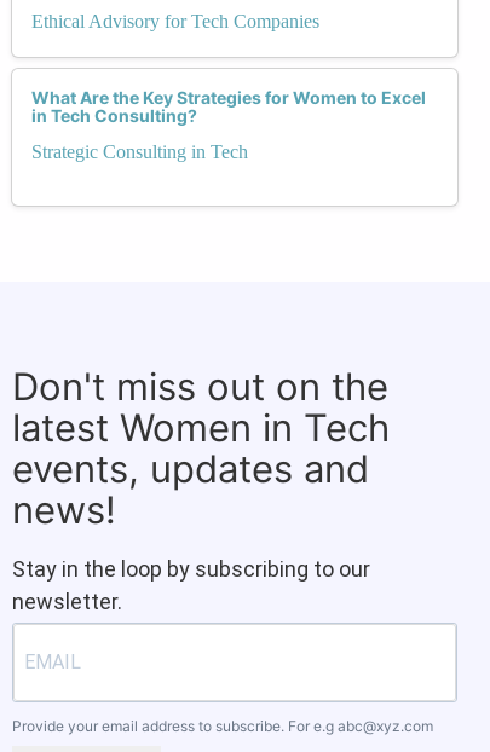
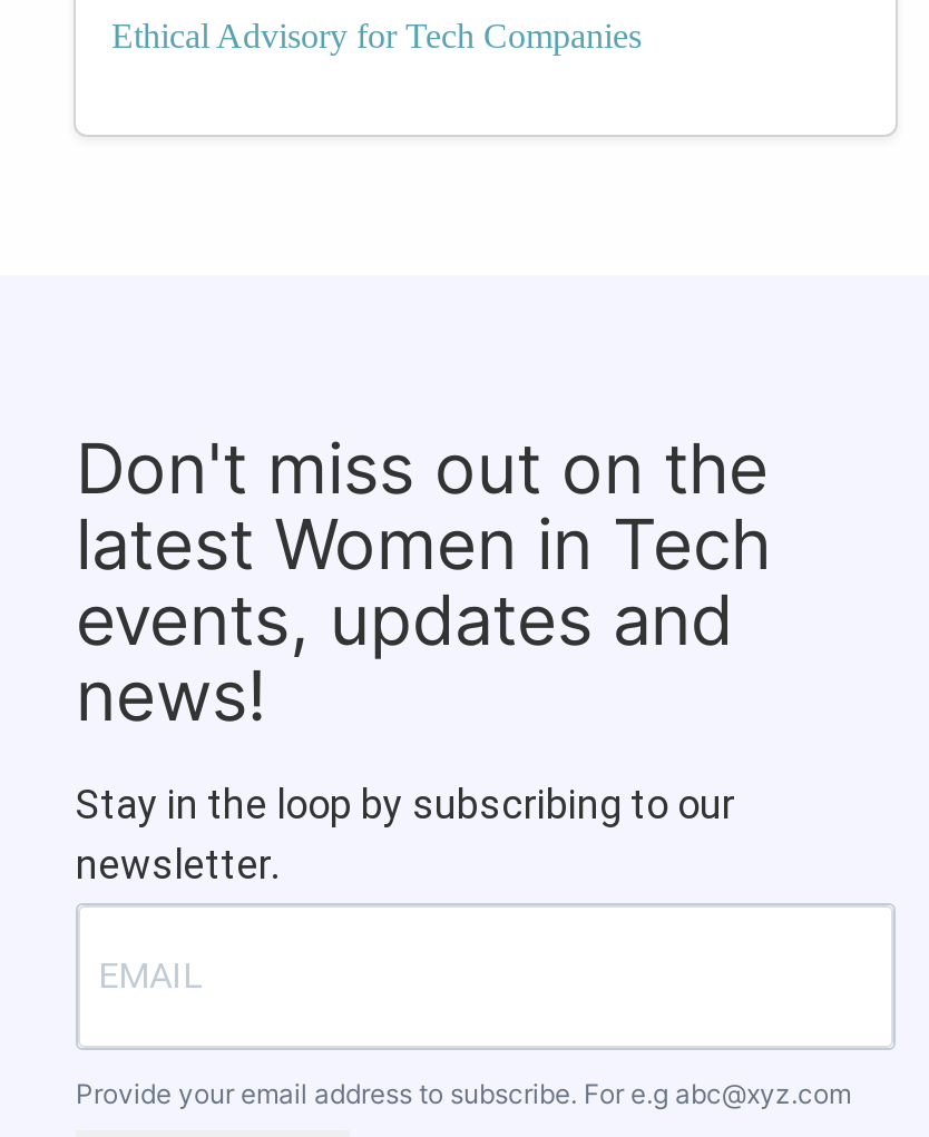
- What Are the Key Strategies for Women to Excel
- in Tech Consulting?
- Strategic Consulting in Tech
